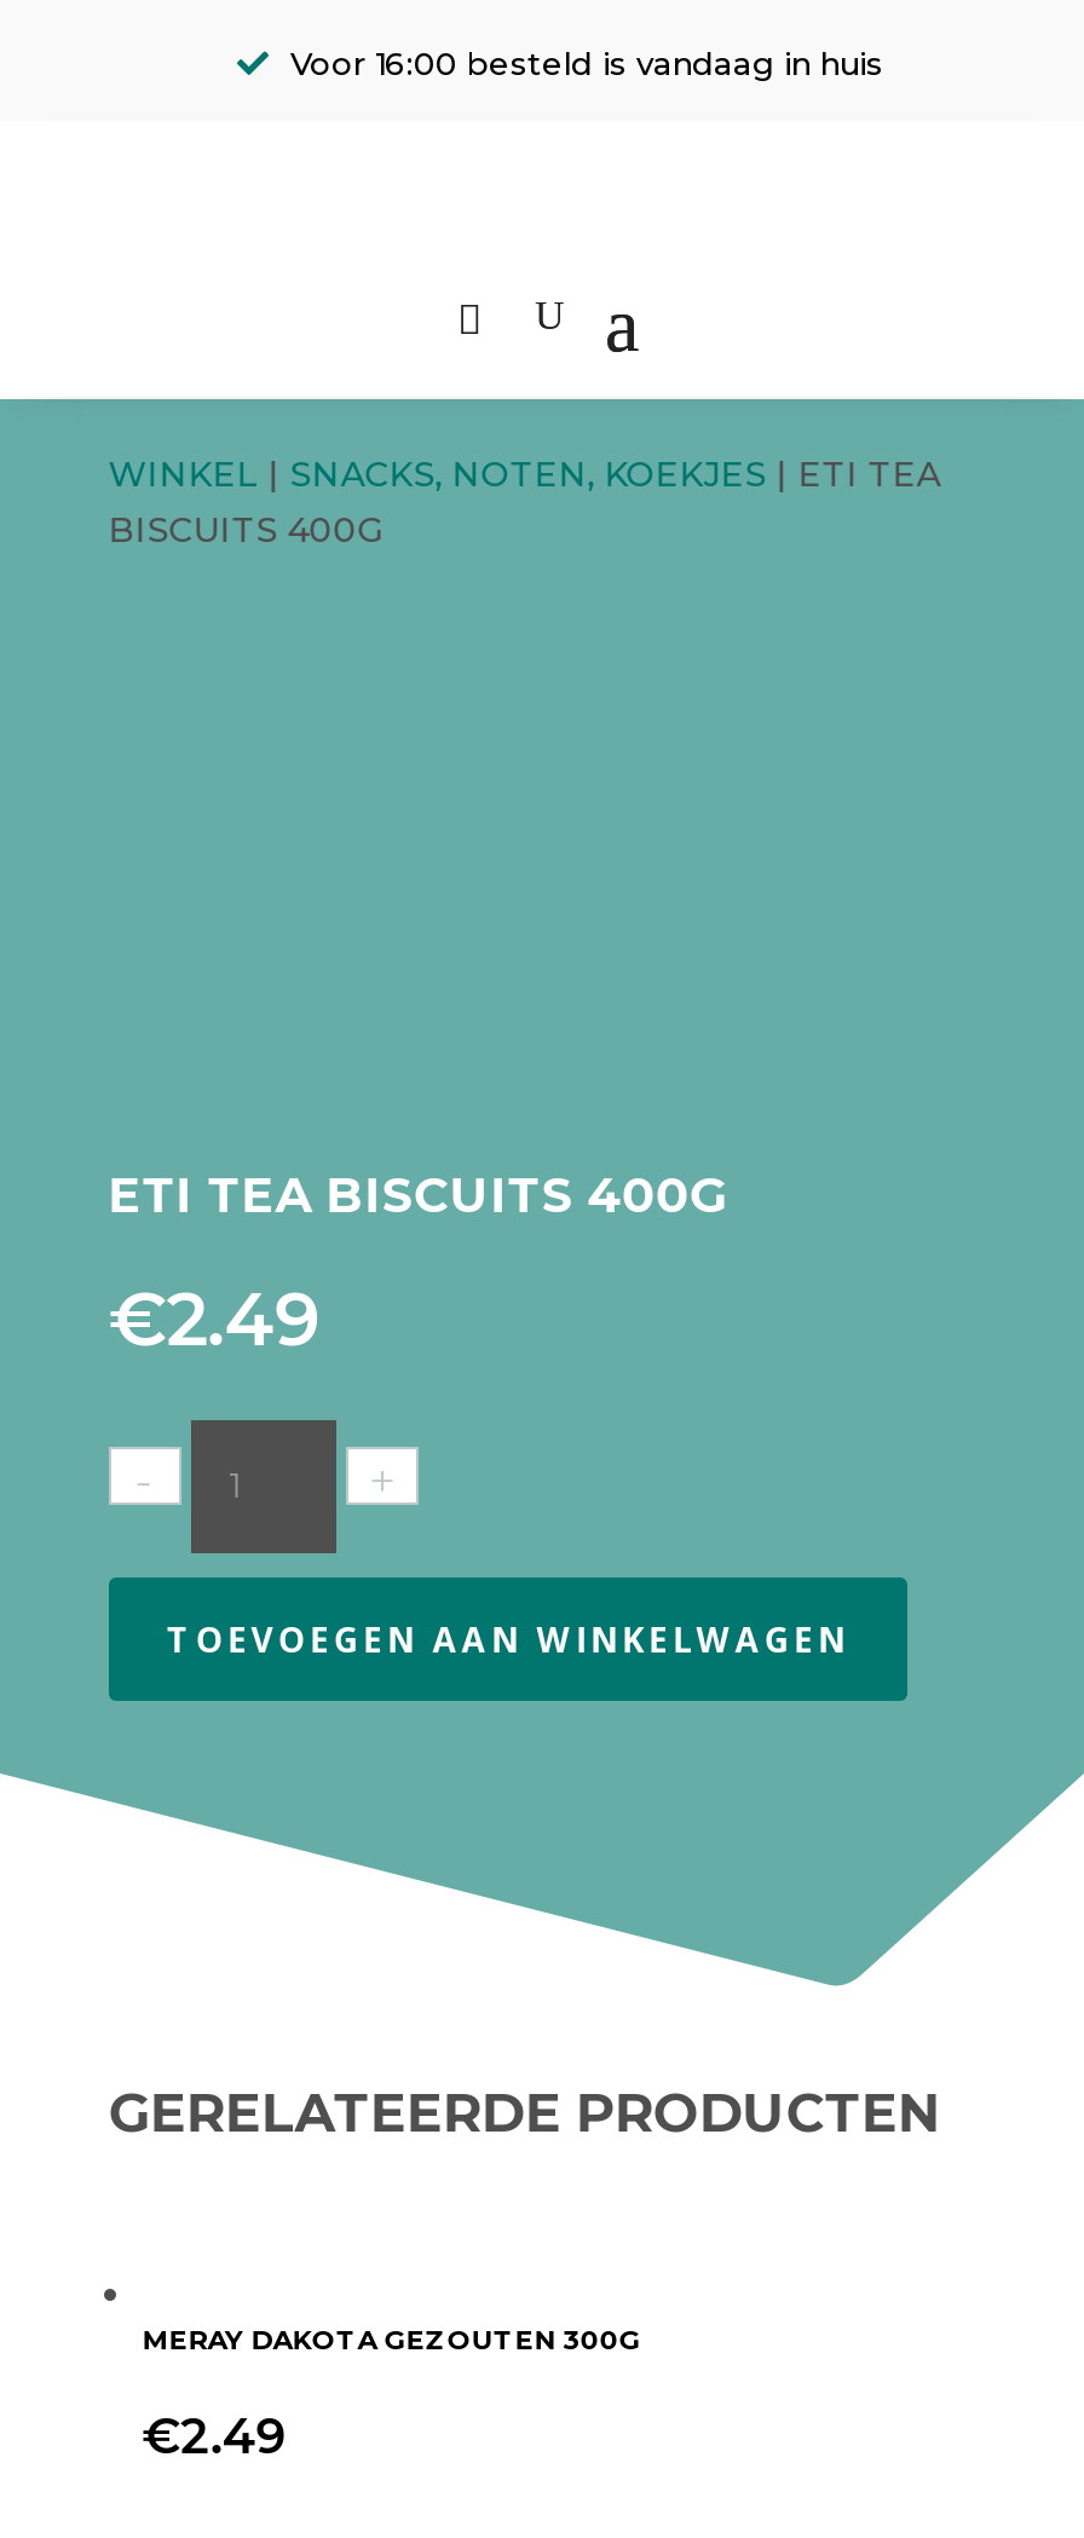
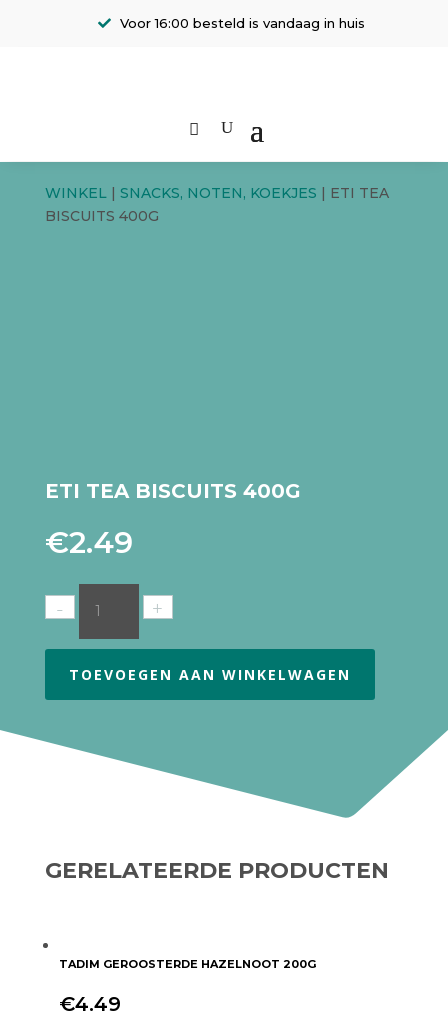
- MERAY DAKOTA GEZOUTEN 300G
+ TADIM GEROOSTERDE HAZELNOOT 200G

- €2.49
+ €4.49
